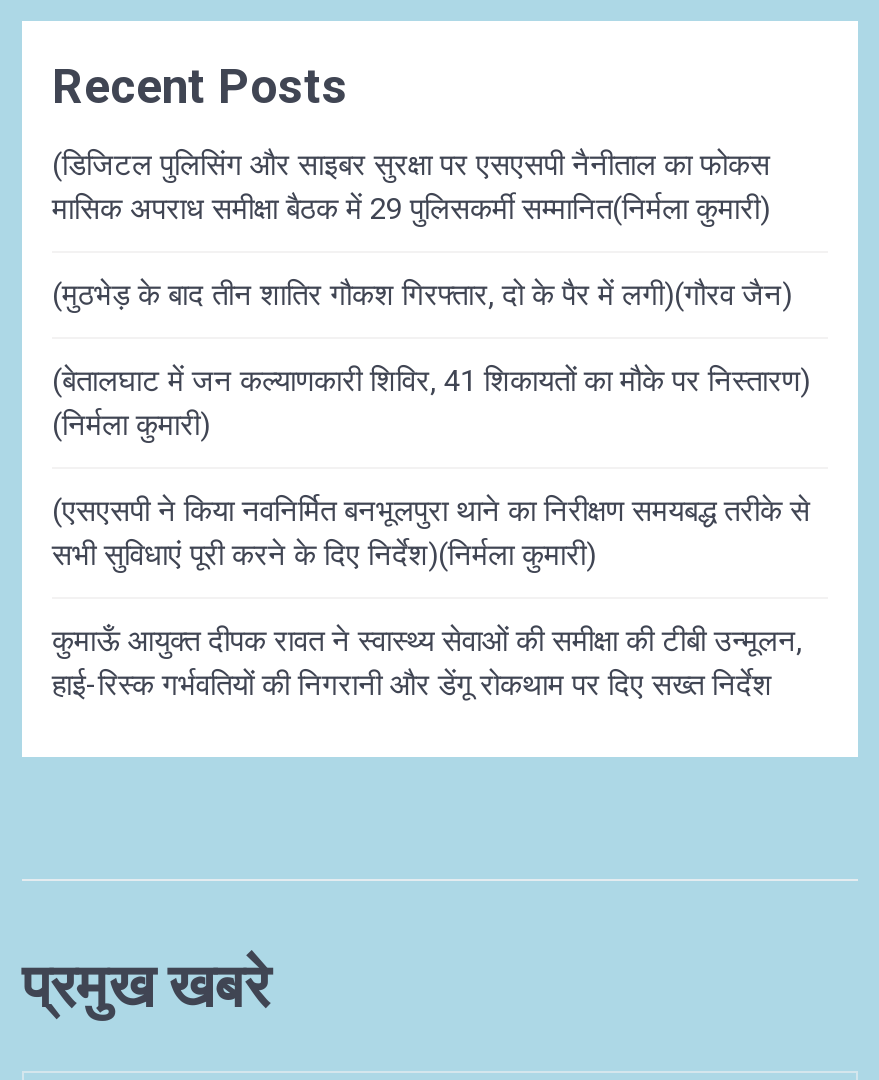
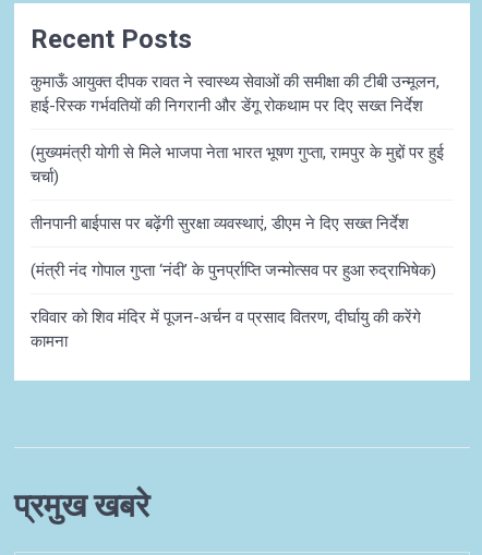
- (डिजिटल पुलिसिंग और साइबर सुरक्षा पर एसएसपी नैनीताल का फोकस
- मासिक अपराध समीक्षा बैठक में 29 पुलिसकर्मी सम्मानित(निर्मला कुमारी)
- (मुठभेड़ के बाद तीन शातिर गौकश गिरफ्तार, दो के पैर में लगी)(गौरव जैन)
- (बेतालघाट में जन कल्याणकारी शिविर, 41 शिकायतों का मौके पर निस्तारण)
- (निर्मला कुमारी)
- (एसएसपी ने किया नवनिर्मित बनभूलपुरा थाने का निरीक्षण समयबद्ध तरीके से
- सभी सुविधाएं पूरी करने के दिए निर्देश)(निर्मला कुमारी)

moved up: कुमाऊँ आयुक्त दीपक रावत ने स्वास्थ्य सेवाओं की समीक्षा की टीबी उन्मूलन, | हाई-रिस्क गर्भवतियों की निगरानी और डेंगू रोकथाम पर दिए सख्त निर्देश

+ (मुख्यमंत्री योगी से मिले भाजपा नेता भारत भूषण गुप्ता, रामपुर के मुद्दों पर हुई
+ चर्चा)
+ तीनपानी बाईपास पर बढ़ेंगी सुरक्षा व्यवस्थाएं, डीएम ने दिए सख्त निर्देश
+ (मंत्री नंद गोपाल गुप्ता ‘नंदी’ के पुनर्प्राप्ति जन्मोत्सव पर हुआ रुद्राभिषेक)
+ रविवार को शिव मंदिर में पूजन-अर्चन व प्रसाद वितरण, दीर्घायु की करेंगे
+ कामना
